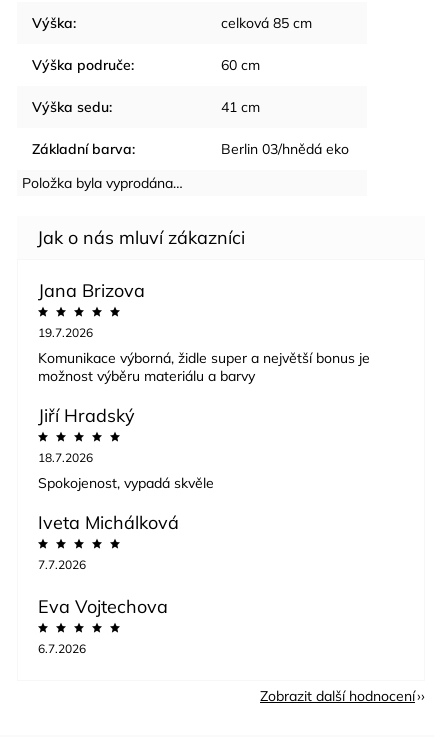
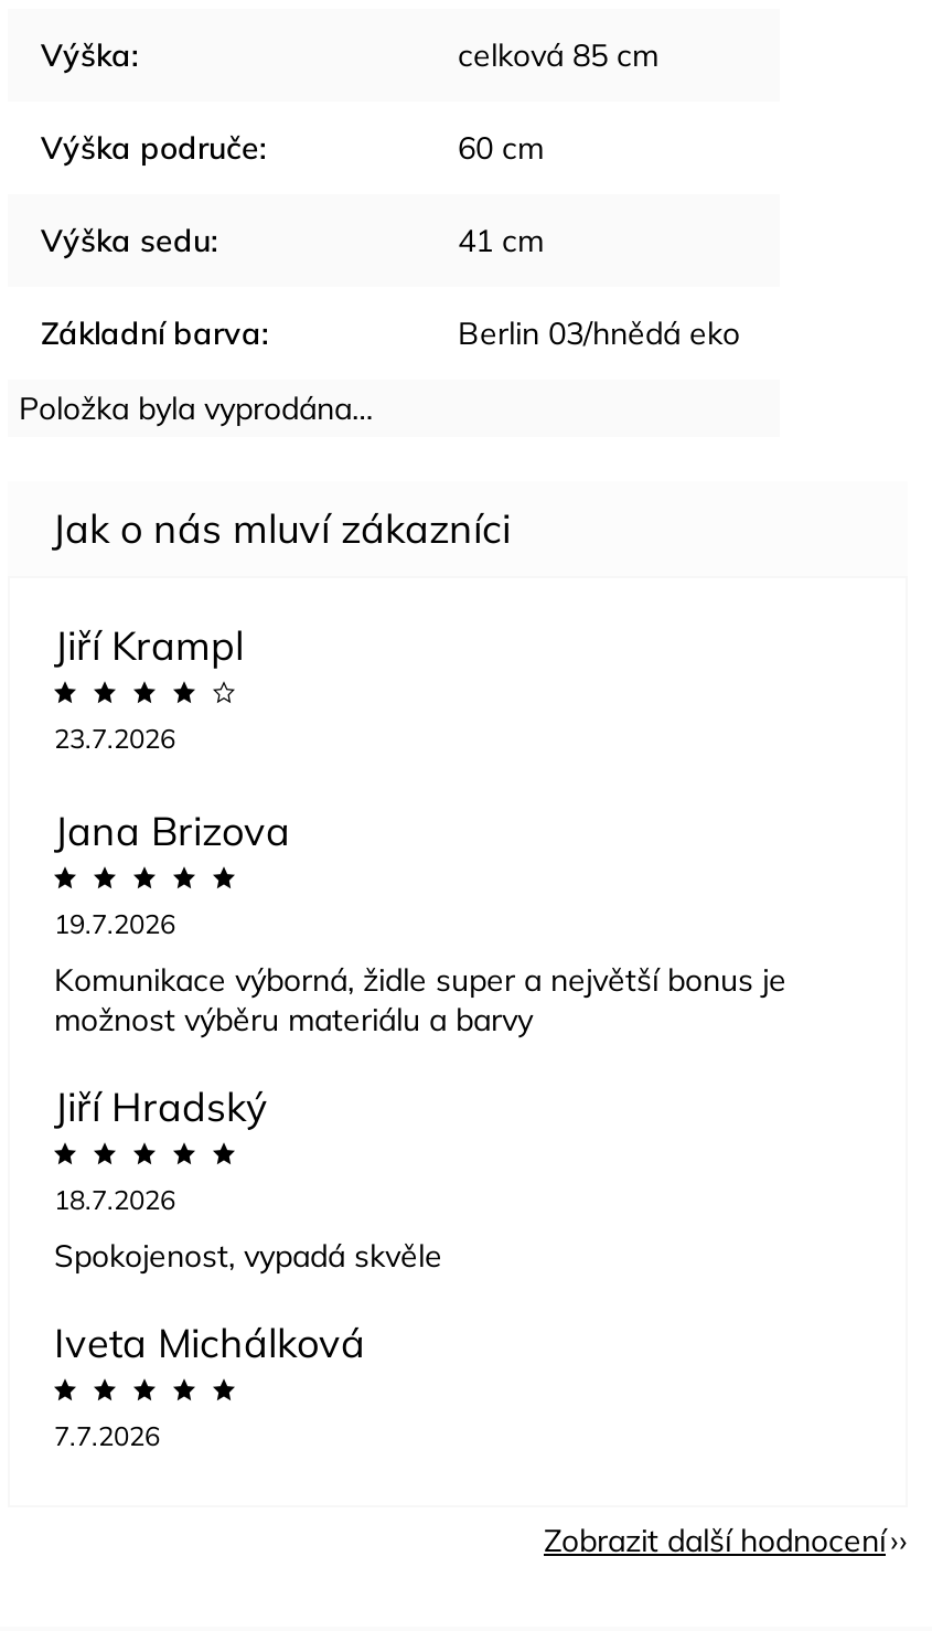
+ Jiří Krampl
+ 23.7.2026

moved down: Jana Brizova | 19.7.2026 | Komunikace výborná, židle super a největší bonus je | ... | Iveta Michálková | 7.7.2026

- Eva Vojtechova
- 6.7.2026
